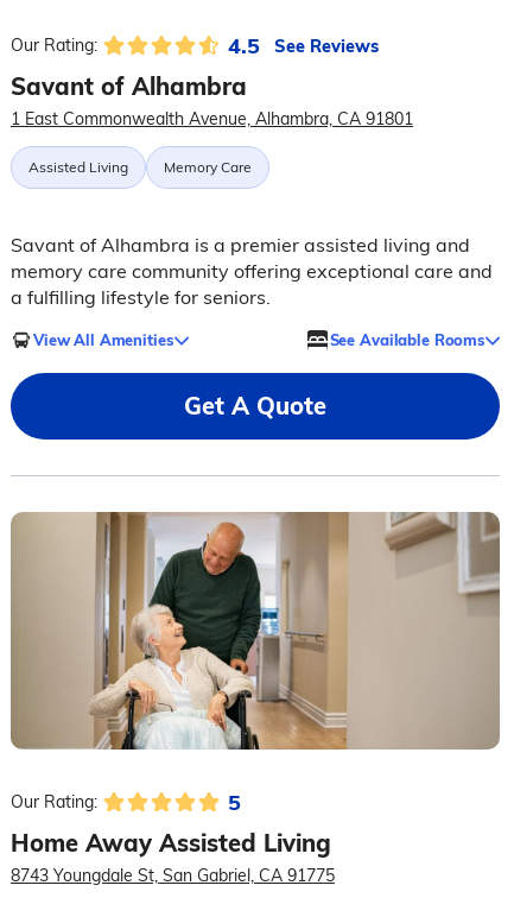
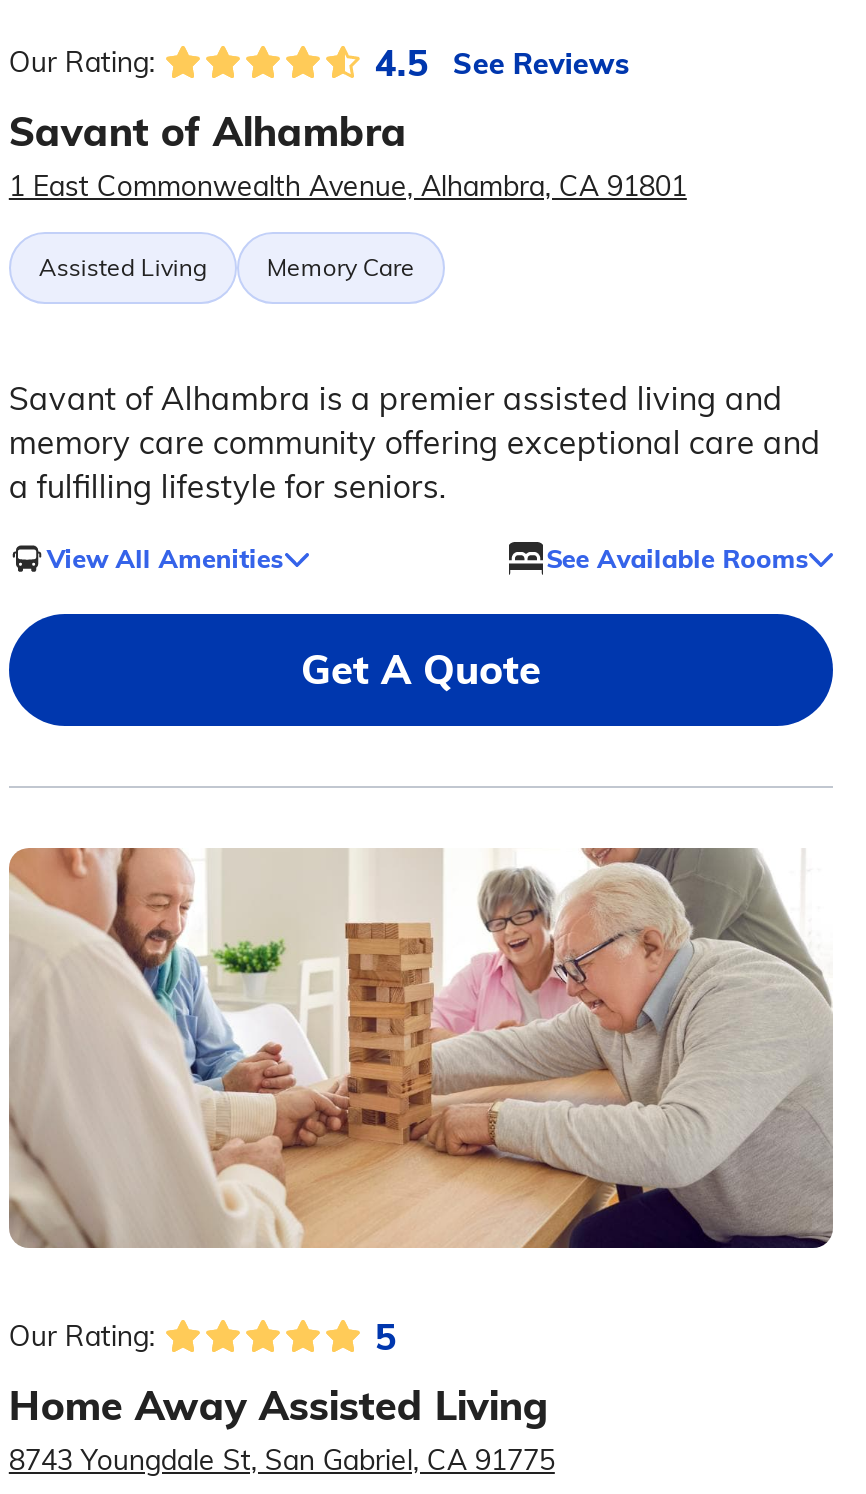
- [image]
+ [image]
